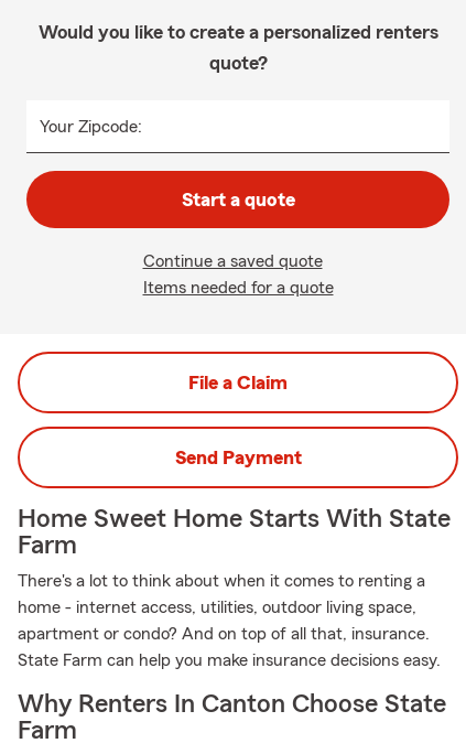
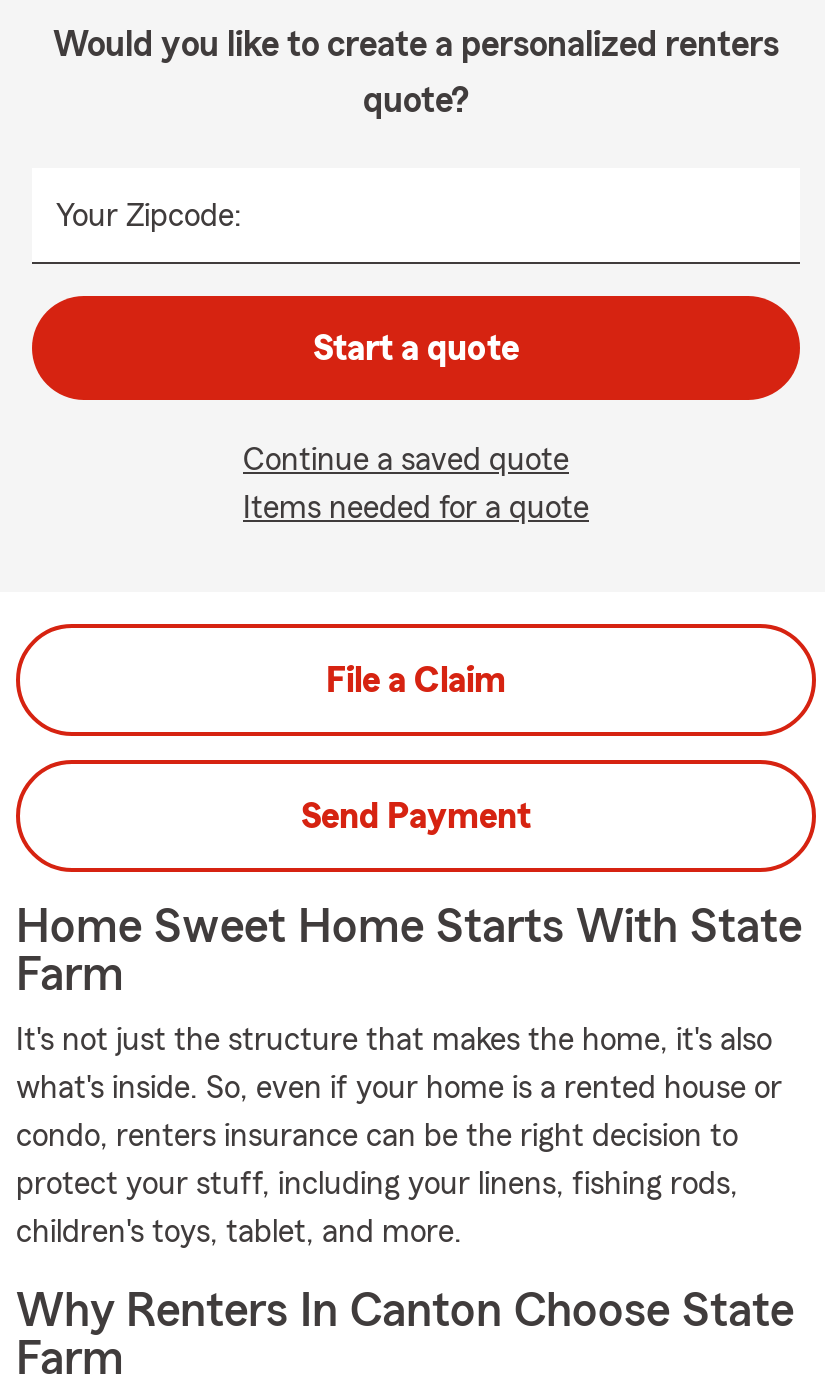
- There's a lot to think about when it comes to renting a
- home - internet access, utilities, outdoor living space,
- apartment or condo? And on top of all that, insurance.
- State Farm can help you make insurance decisions easy.
+ It's not just the structure that makes the home, it's also
+ what's inside. So, even if your home is a rented house or
+ condo, renters insurance can be the right decision to
+ protect your stuff, including your linens, fishing rods,
+ children's toys, tablet, and more.
